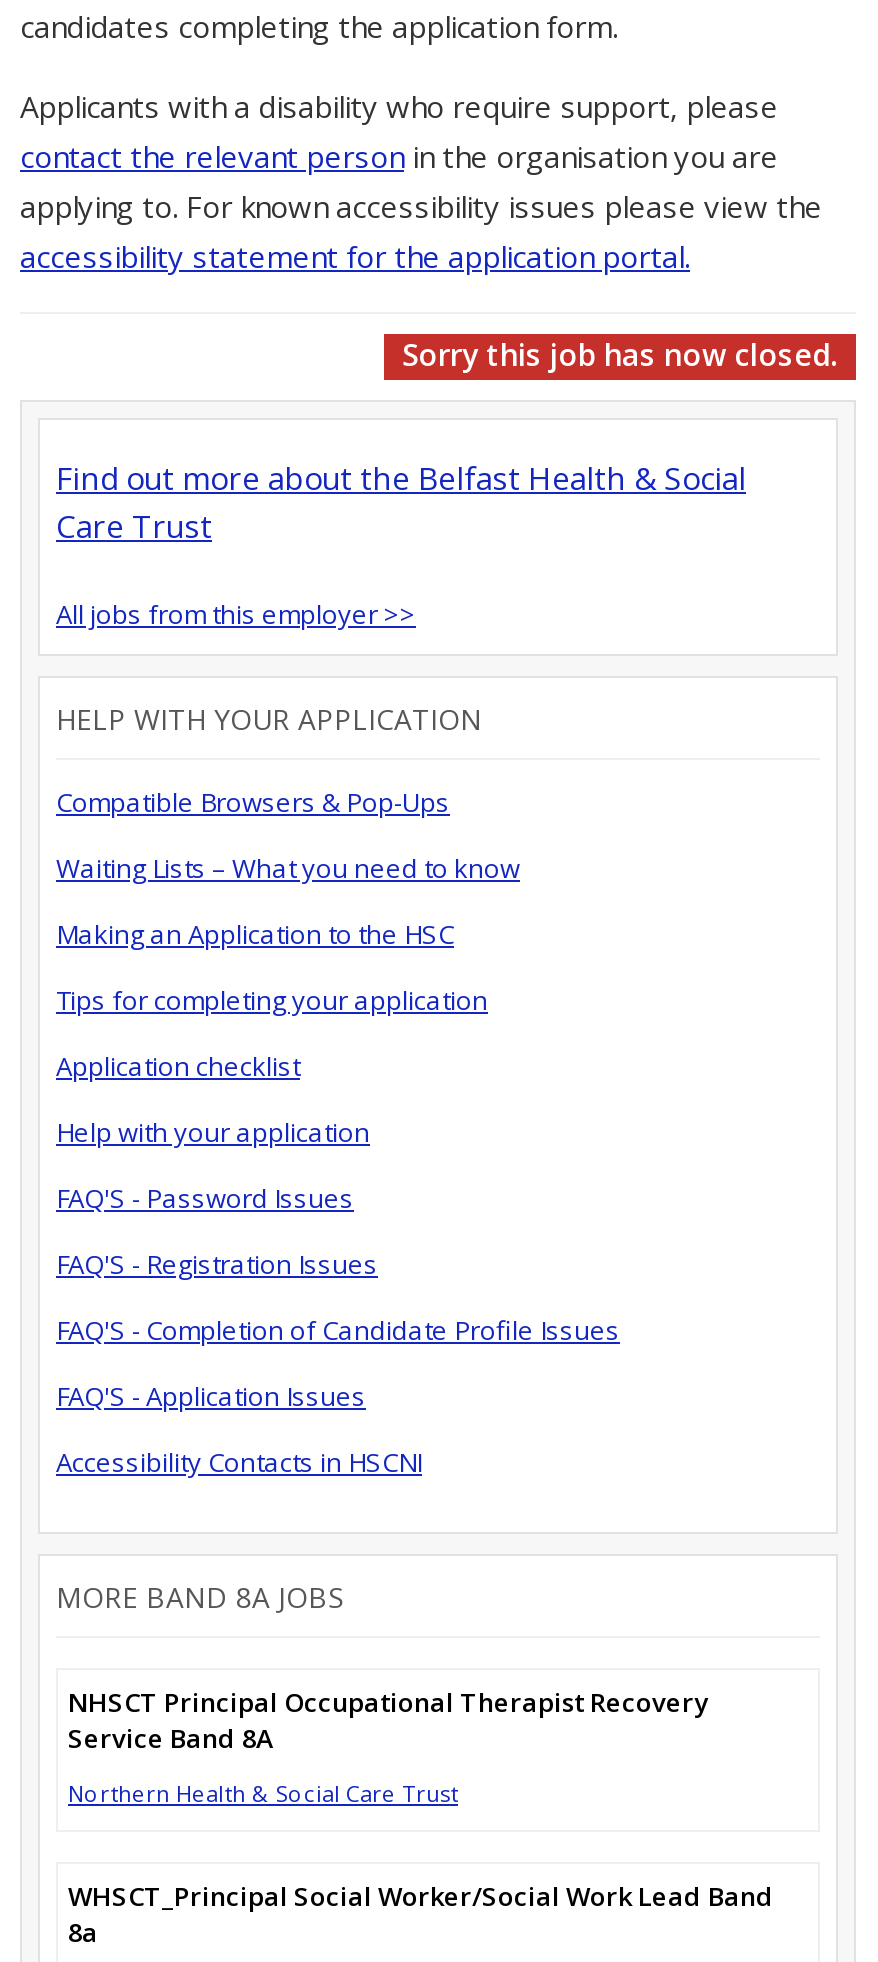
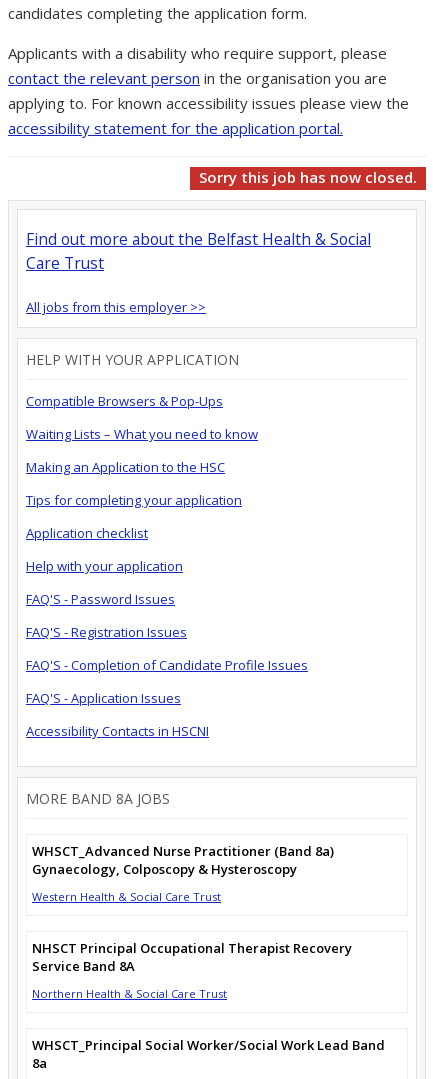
+ WHSCT_Advanced Nurse Practitioner (Band 8a)
+ Gynaecology, Colposcopy & Hysteroscopy
+ Western Health & Social Care Trust
